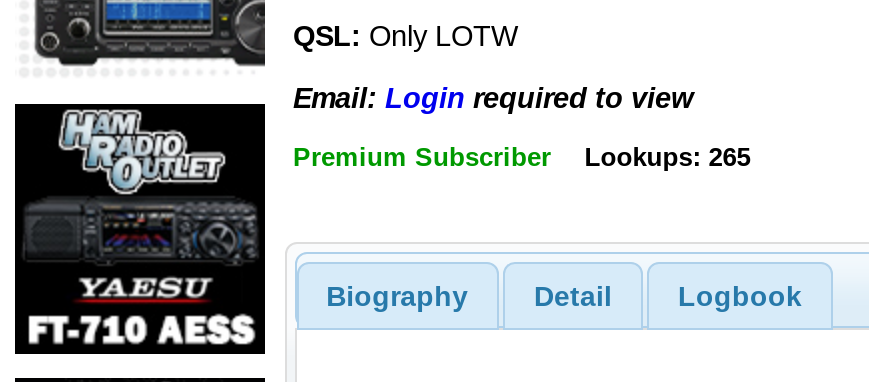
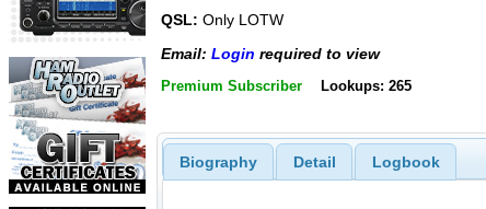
- [image]
+ [image]
